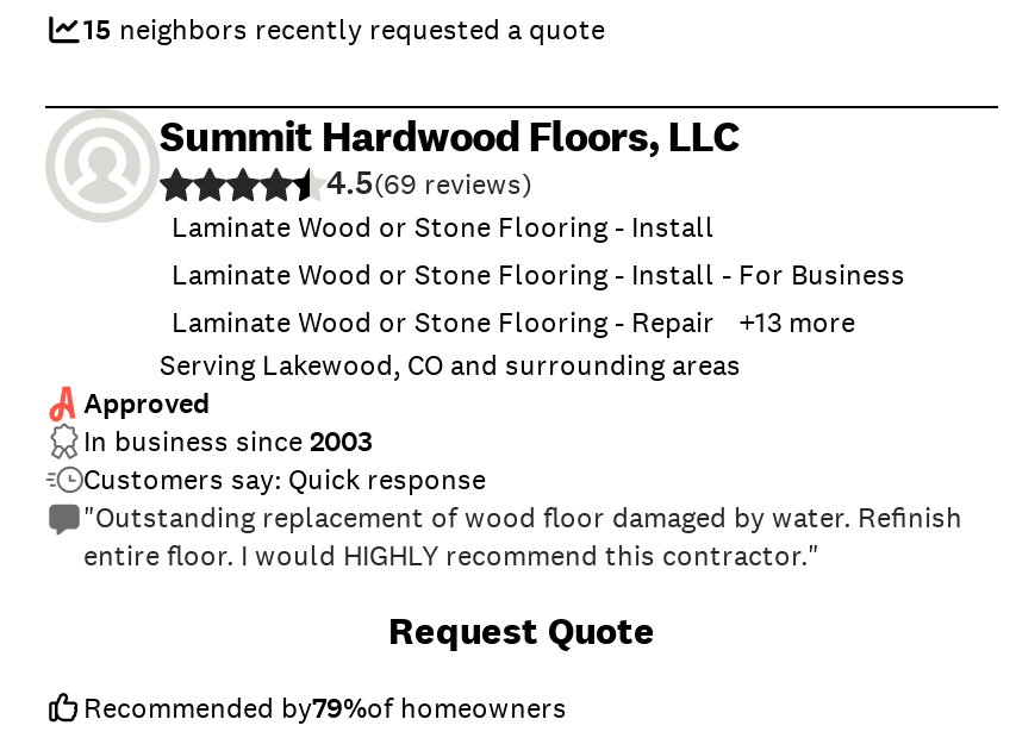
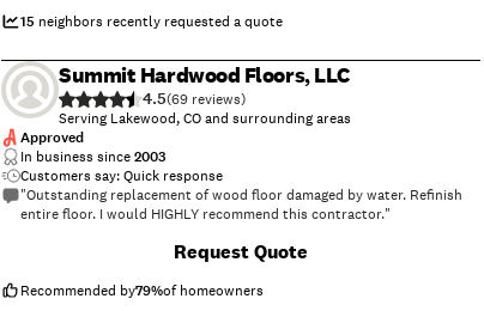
- Laminate Wood or Stone Flooring - Install
- Laminate Wood or Stone Flooring - Install - For Business
- Laminate Wood or Stone Flooring - Repair
- +13 more
